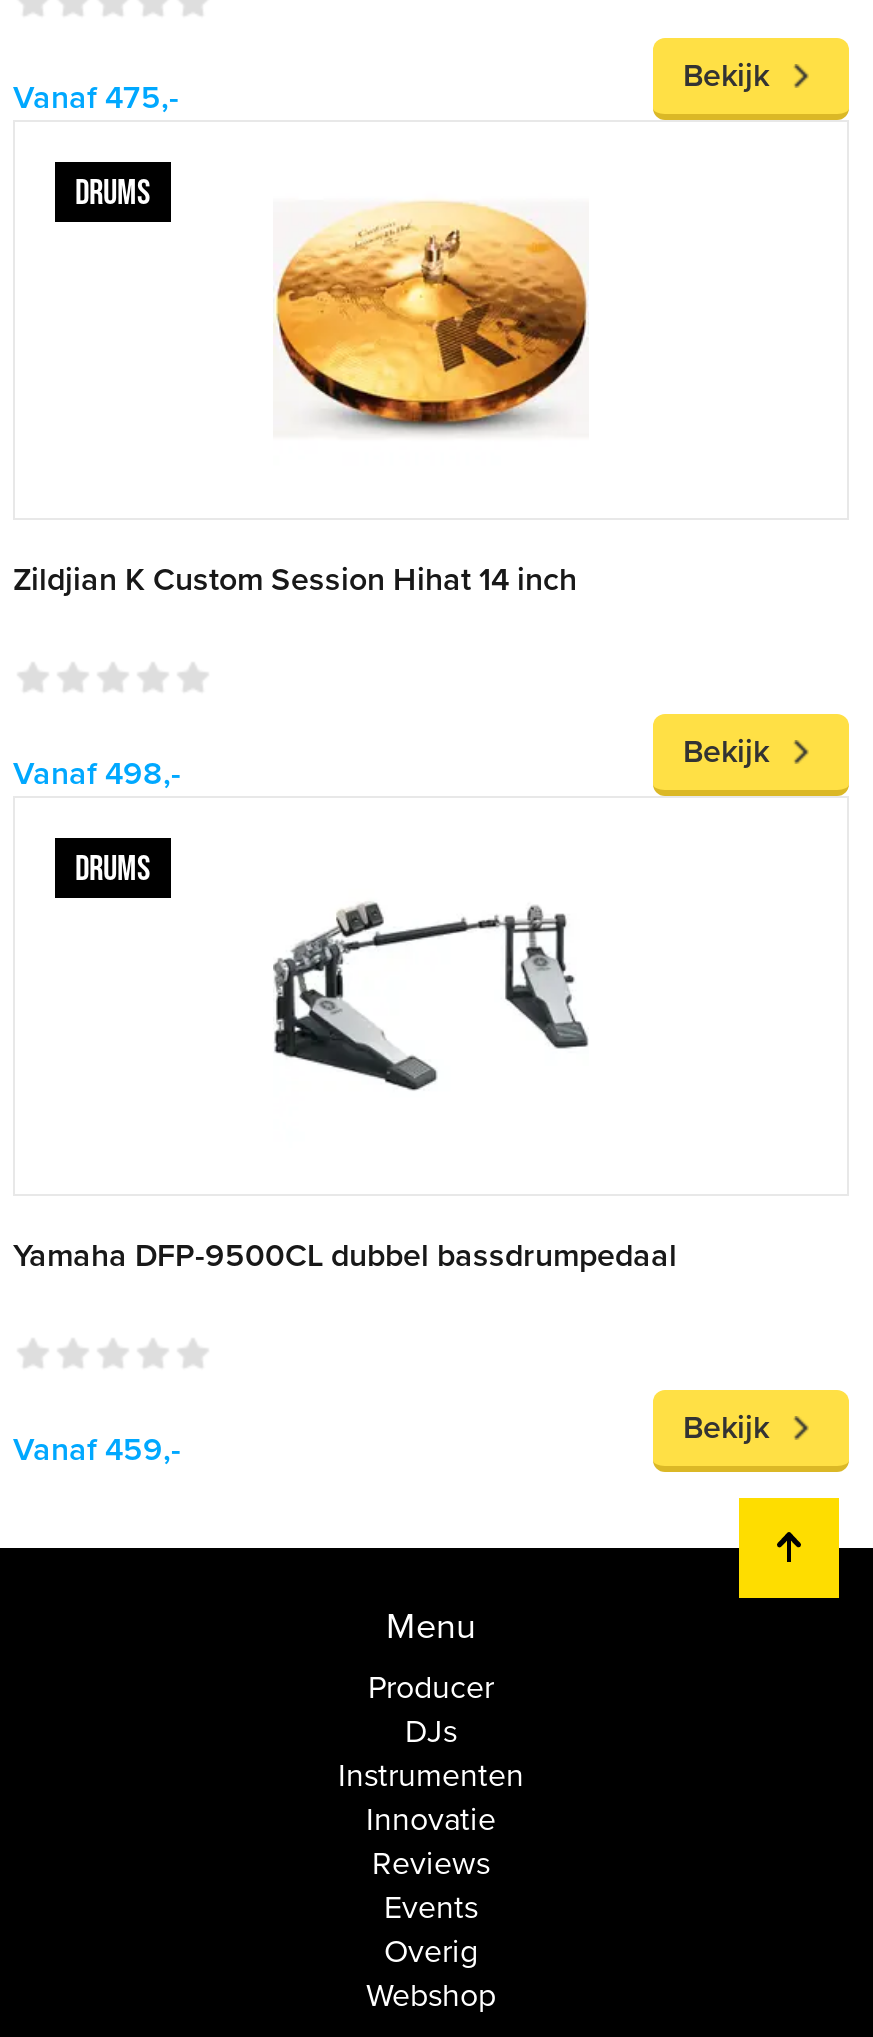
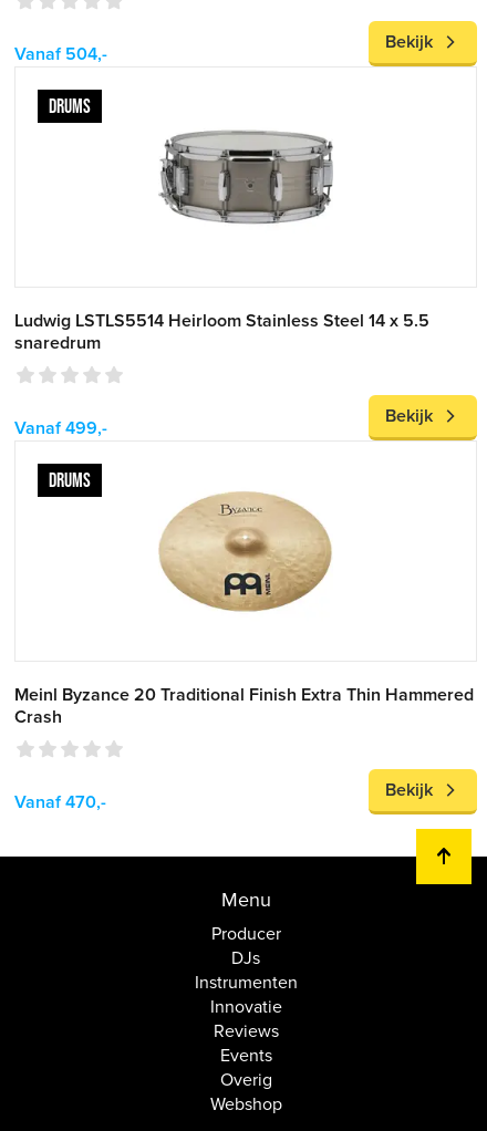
- Vanaf 475,-
+ Vanaf 504,-

- [image]
+ [image]

- Zildjian K Custom Session Hihat 14 inch
+ Ludwig LSTLS5514 Heirloom Stainless Steel 14 x 5.5
+ snaredrum

- Vanaf 498,-
+ Vanaf 499,-

- [image]
+ [image]

- Yamaha DFP-9500CL dubbel bassdrumpedaal
+ Meinl Byzance 20 Traditional Finish Extra Thin Hammered
+ Crash

- Vanaf 459,-
+ Vanaf 470,-
